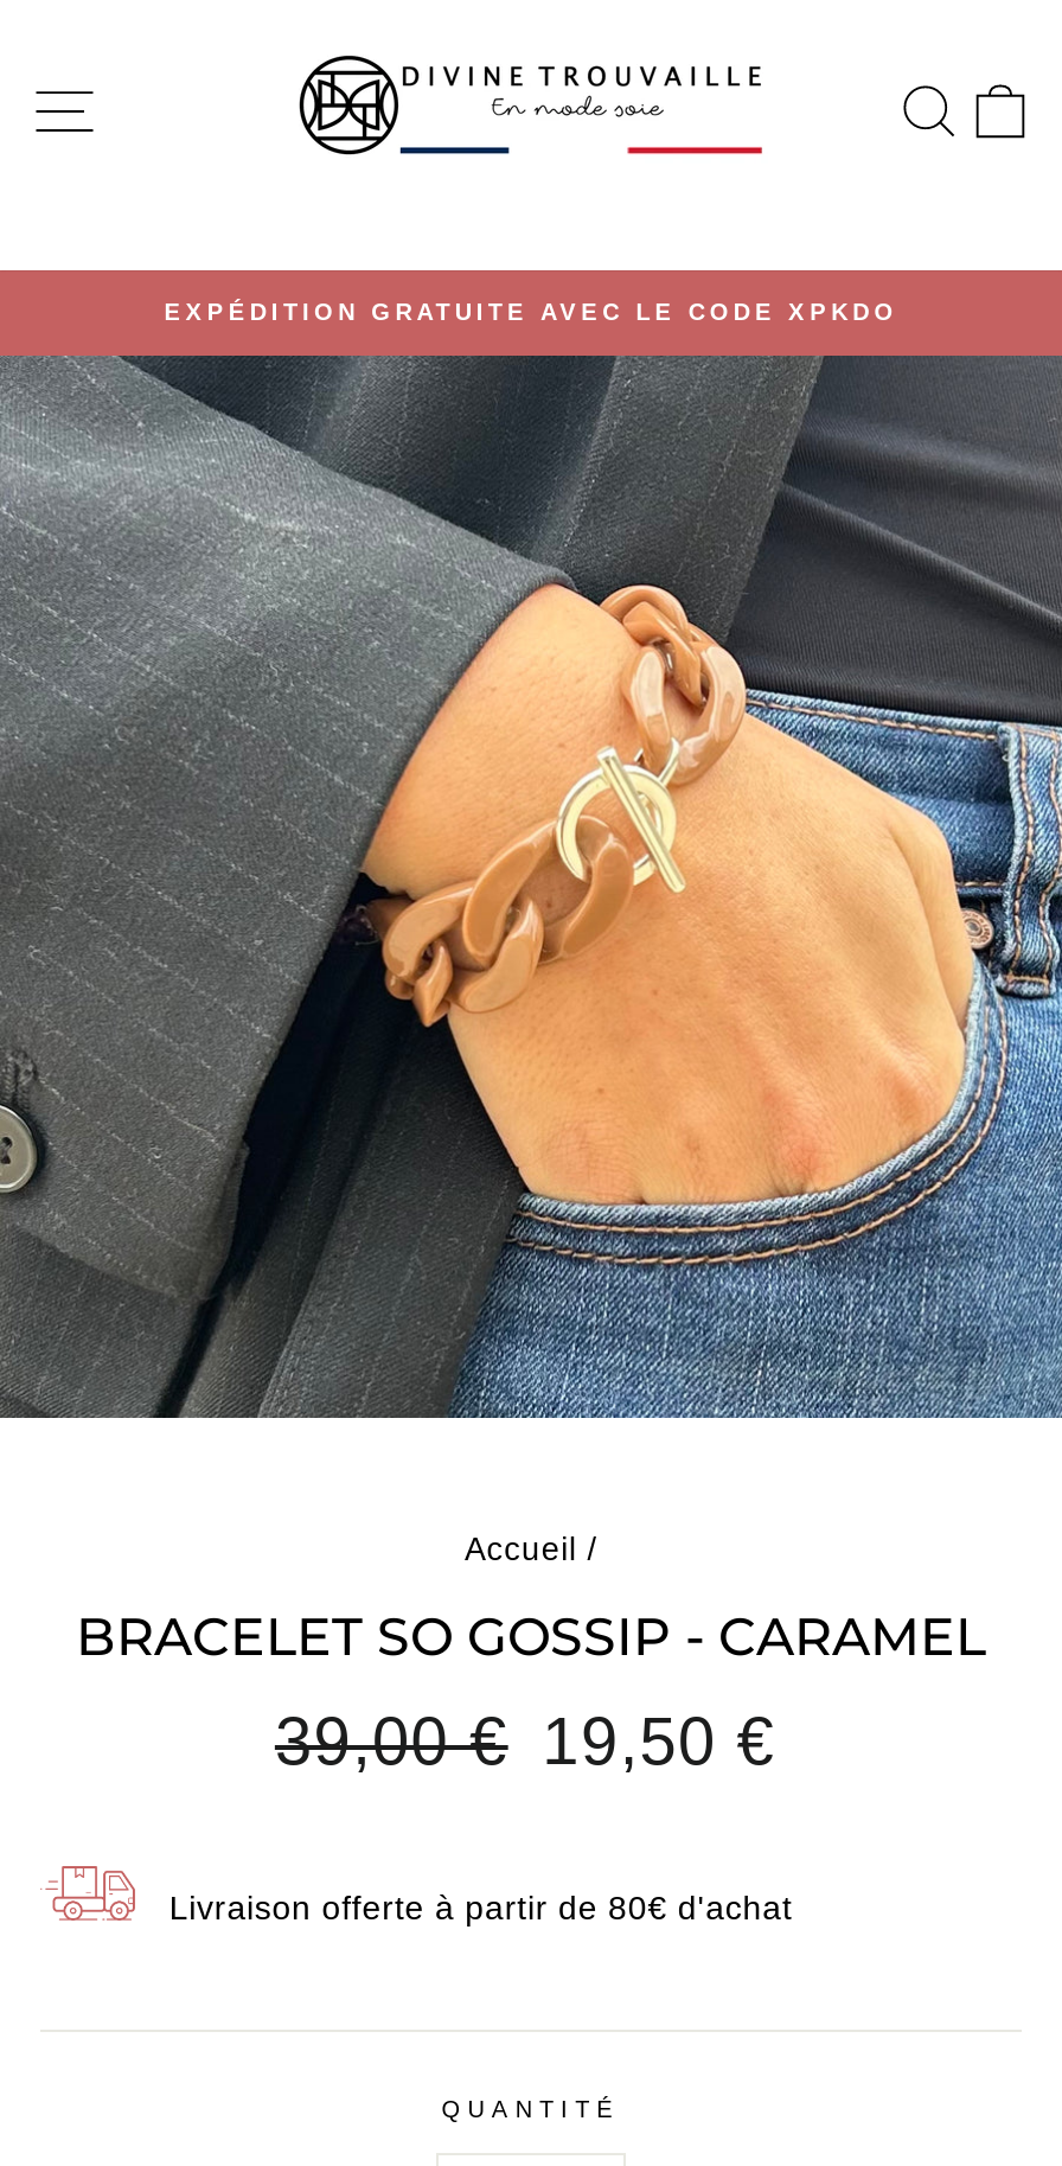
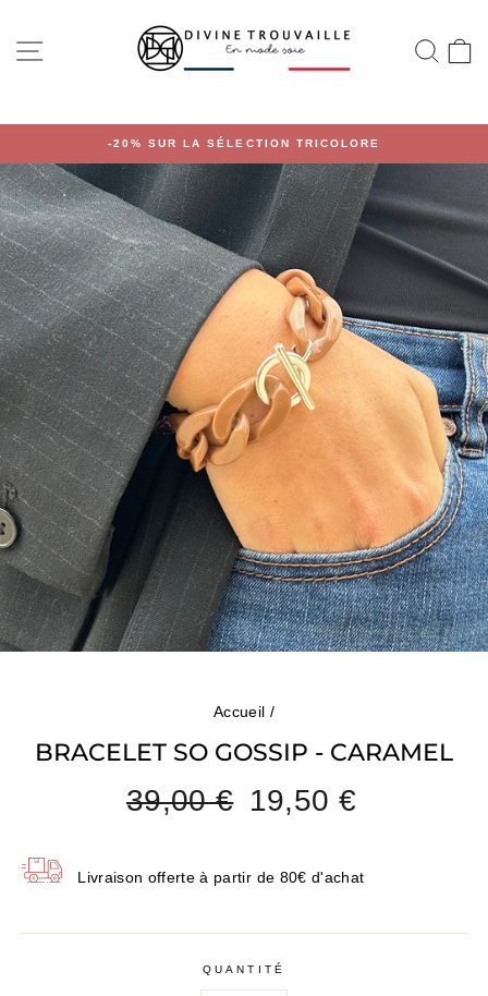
- EXPÉDITION GRATUITE AVEC LE CODE XPKDO
+ -20% SUR LA SÉLECTION TRICOLORE
